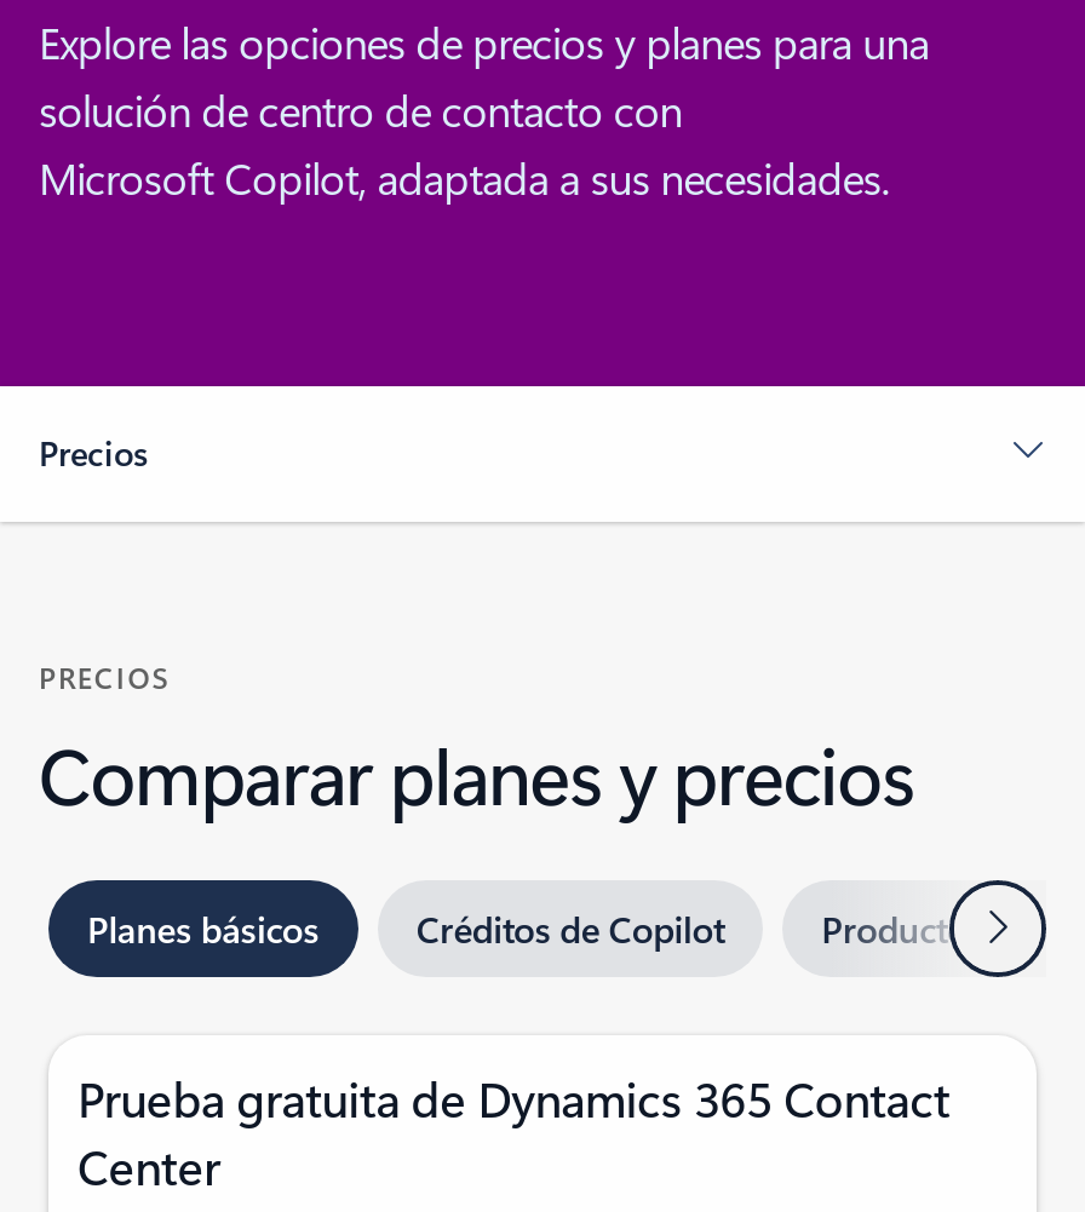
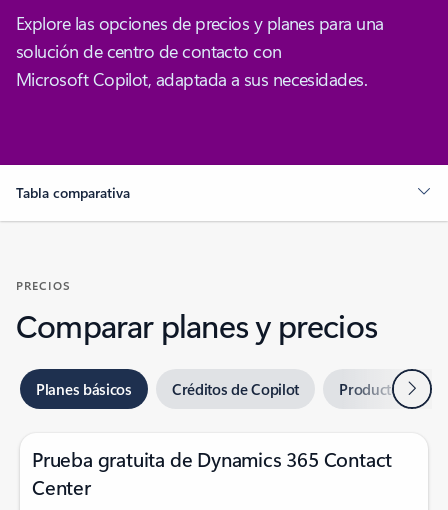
- Precios
+ Tabla comparativa
